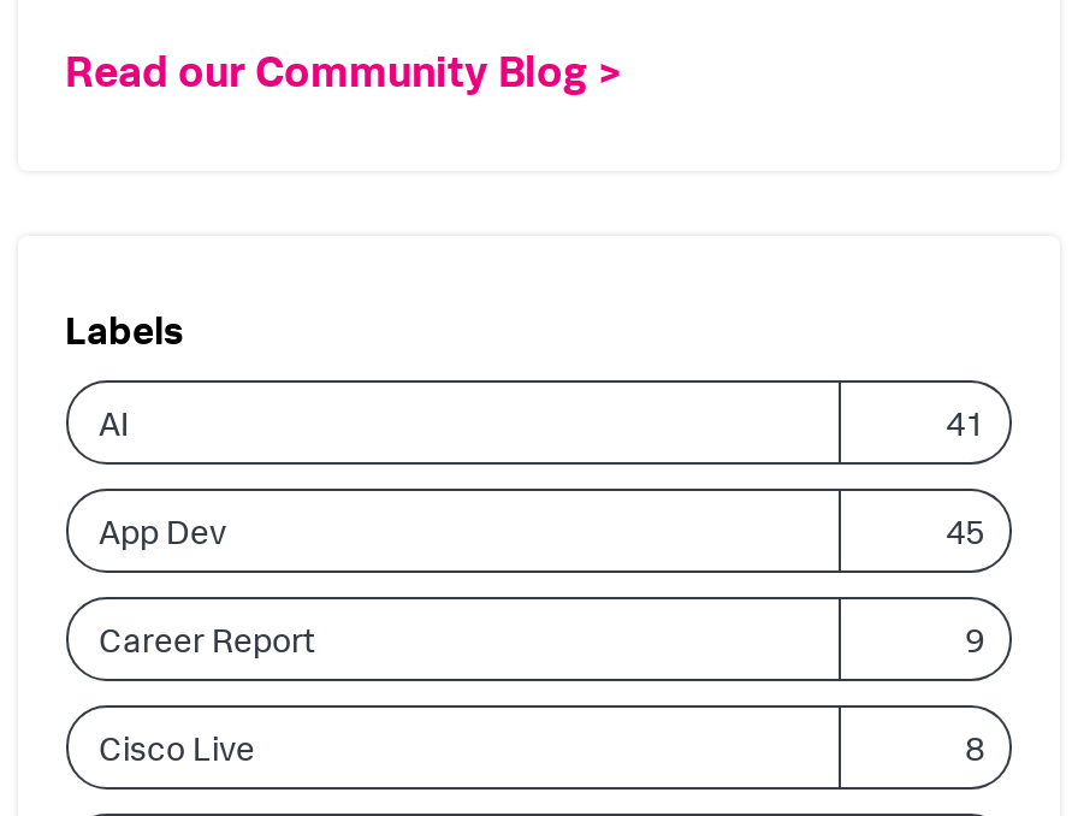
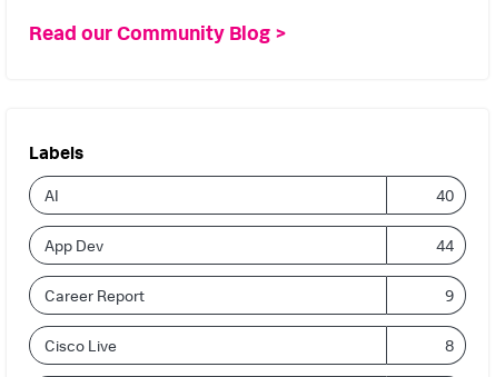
- 41
+ 40

- 45
+ 44
